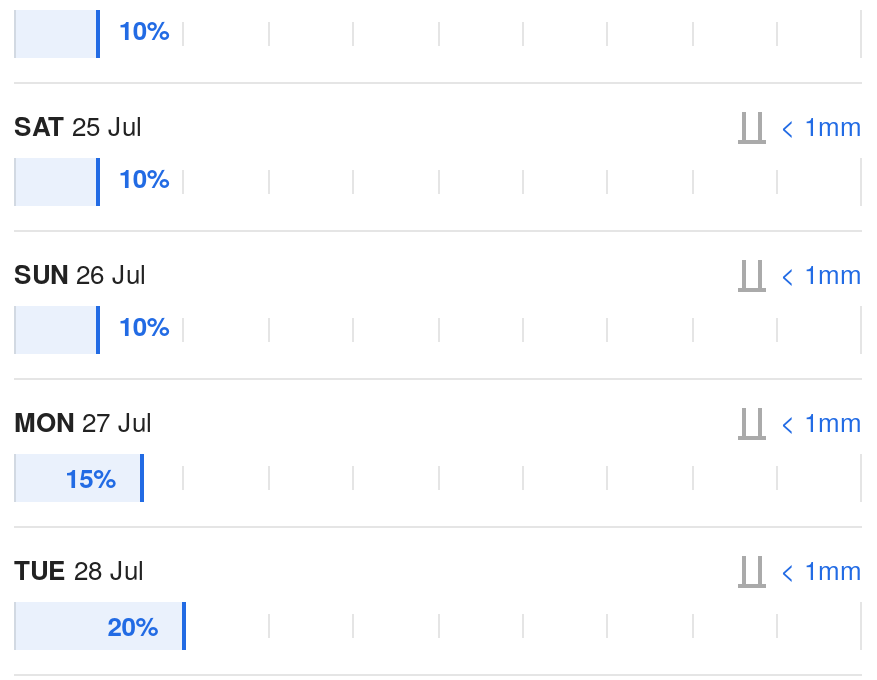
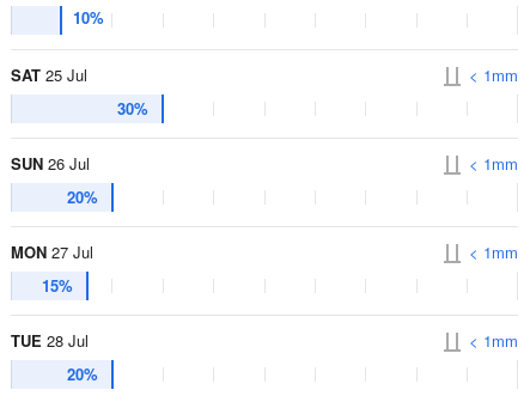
- 10%
+ 30%

- 10%
+ 20%
